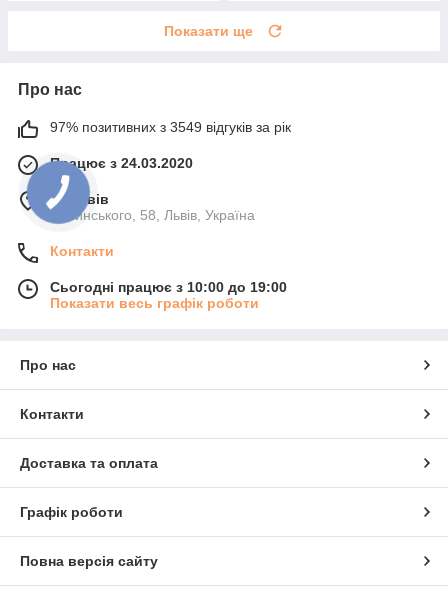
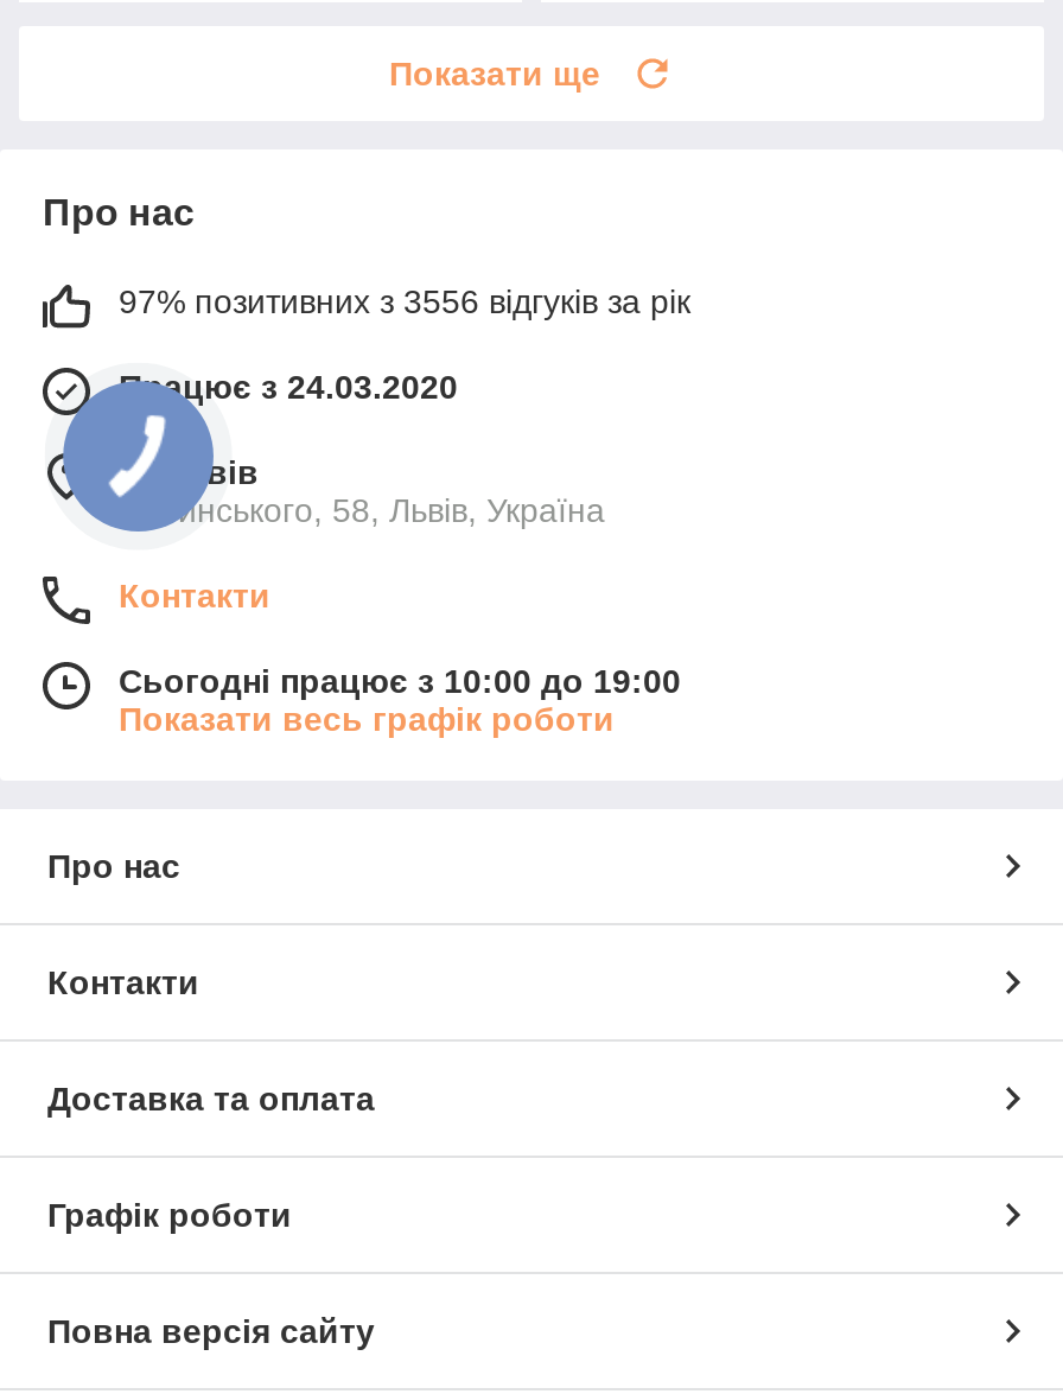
- 97% позитивних з 3549 відгуків за рік
+ 97% позитивних з 3556 відгуків за рік
